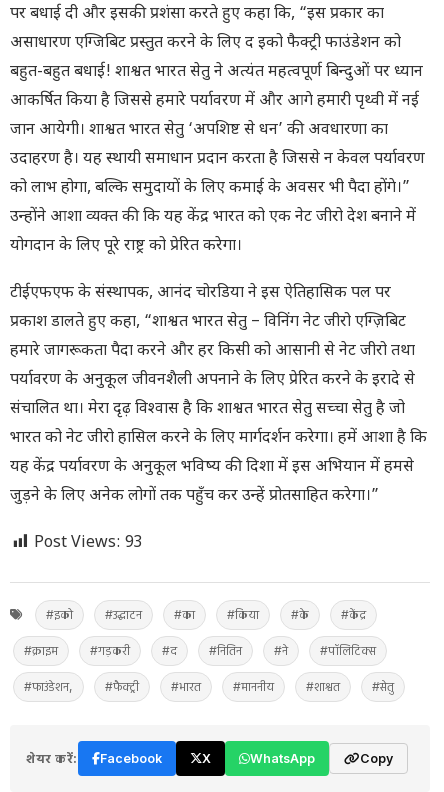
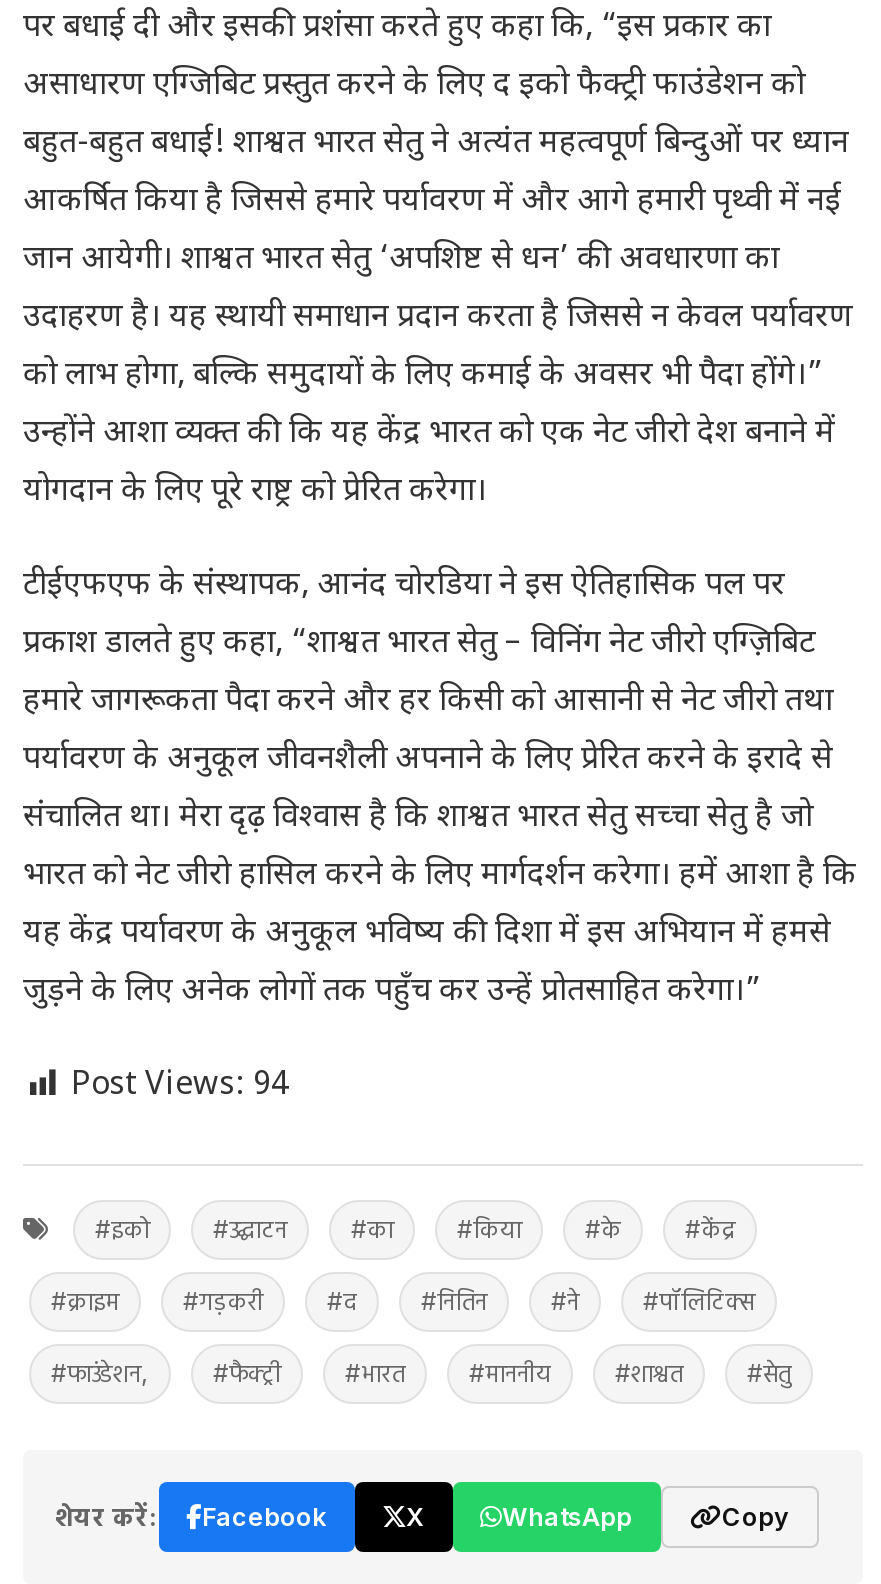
- Post Views: 93
+ Post Views: 94
